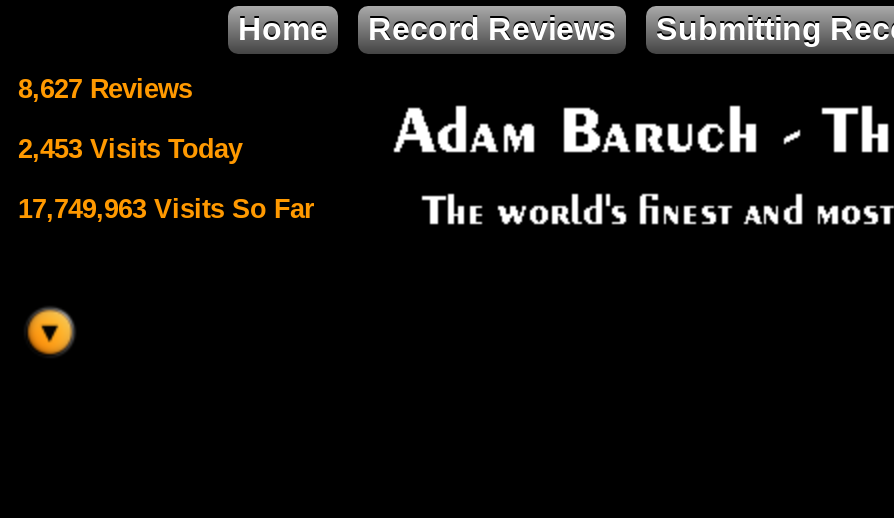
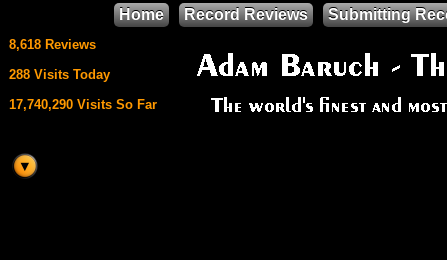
- 8,627 Reviews
+ 8,618 Reviews

- 2,453 Visits Today
+ 288 Visits Today

- 17,749,963 Visits So Far
+ 17,740,290 Visits So Far
